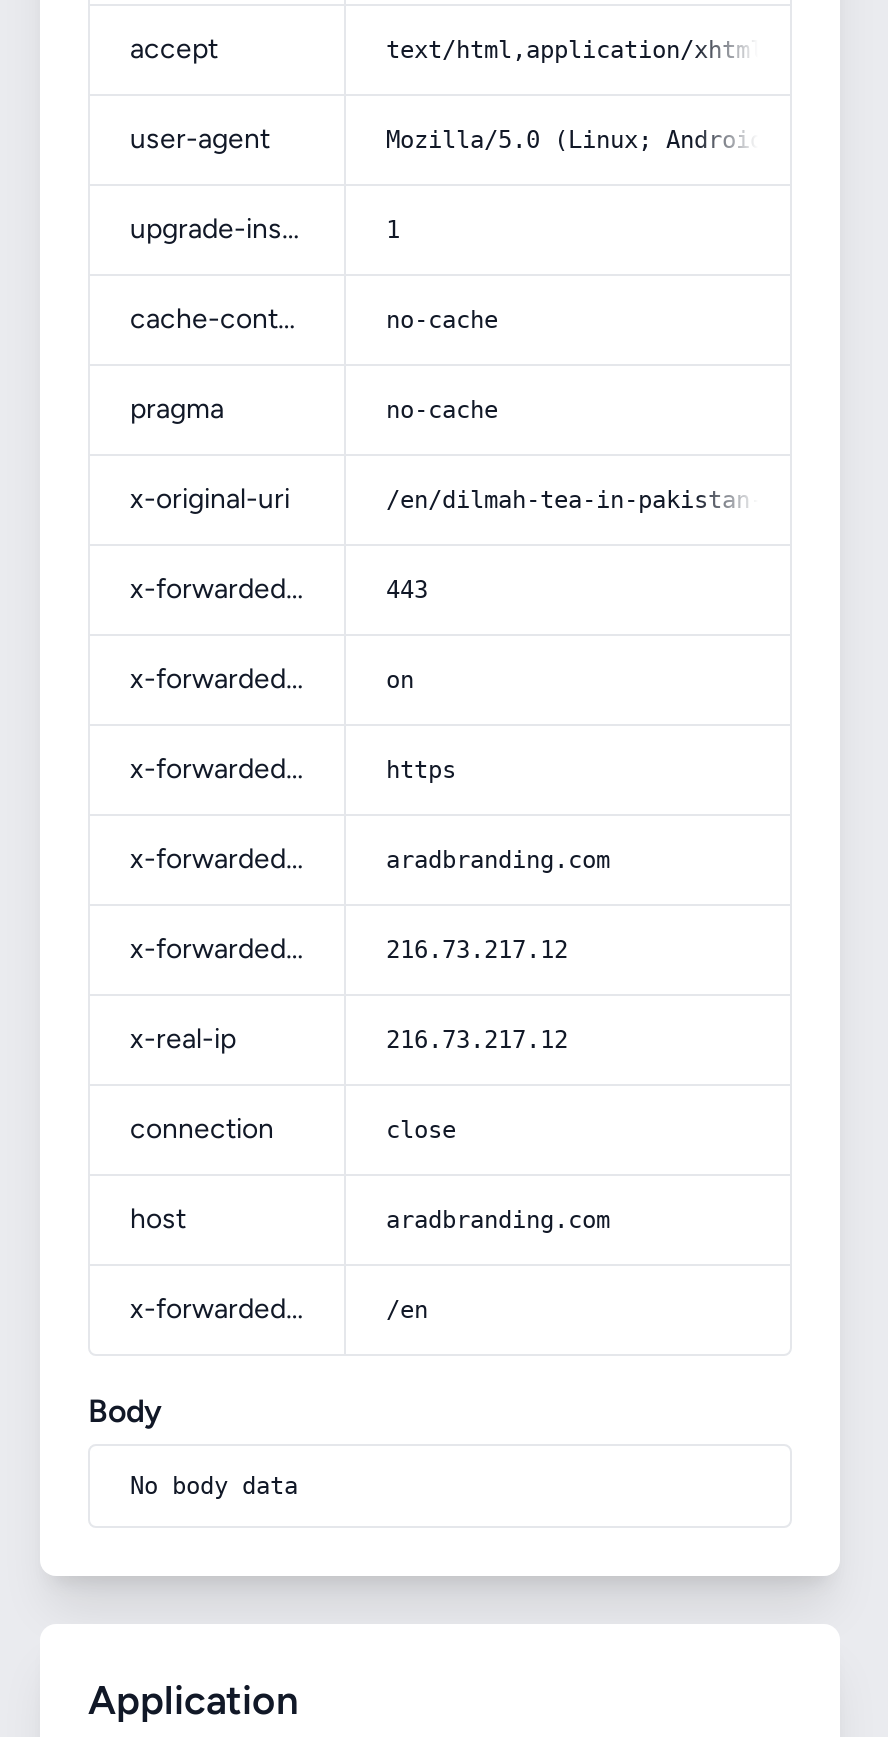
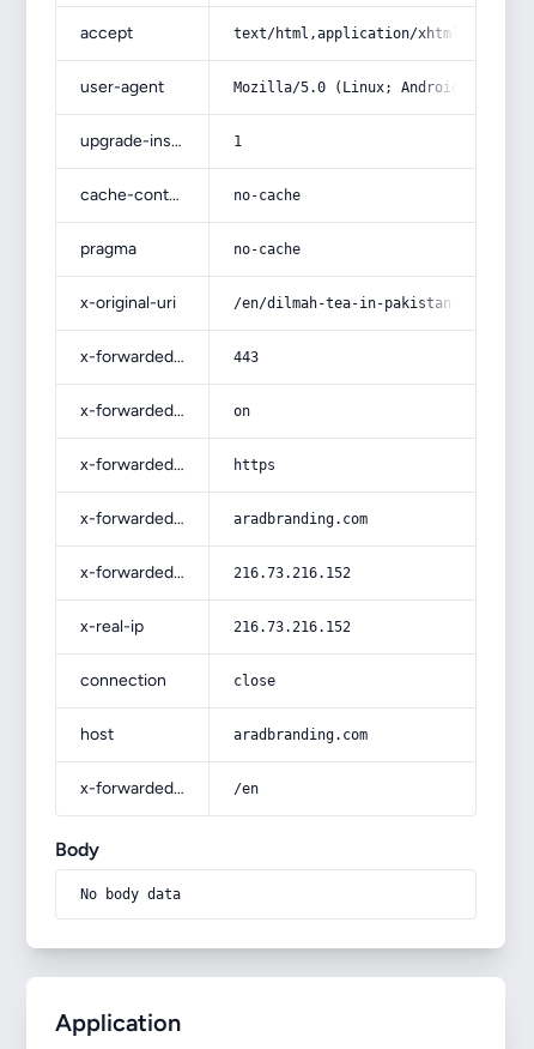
- 216.73.217.12
+ 216.73.216.152

- 216.73.217.12
+ 216.73.216.152
